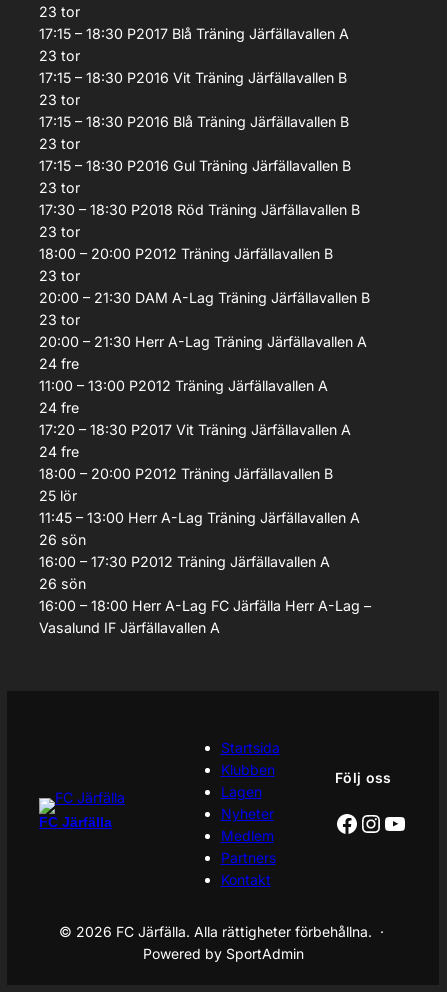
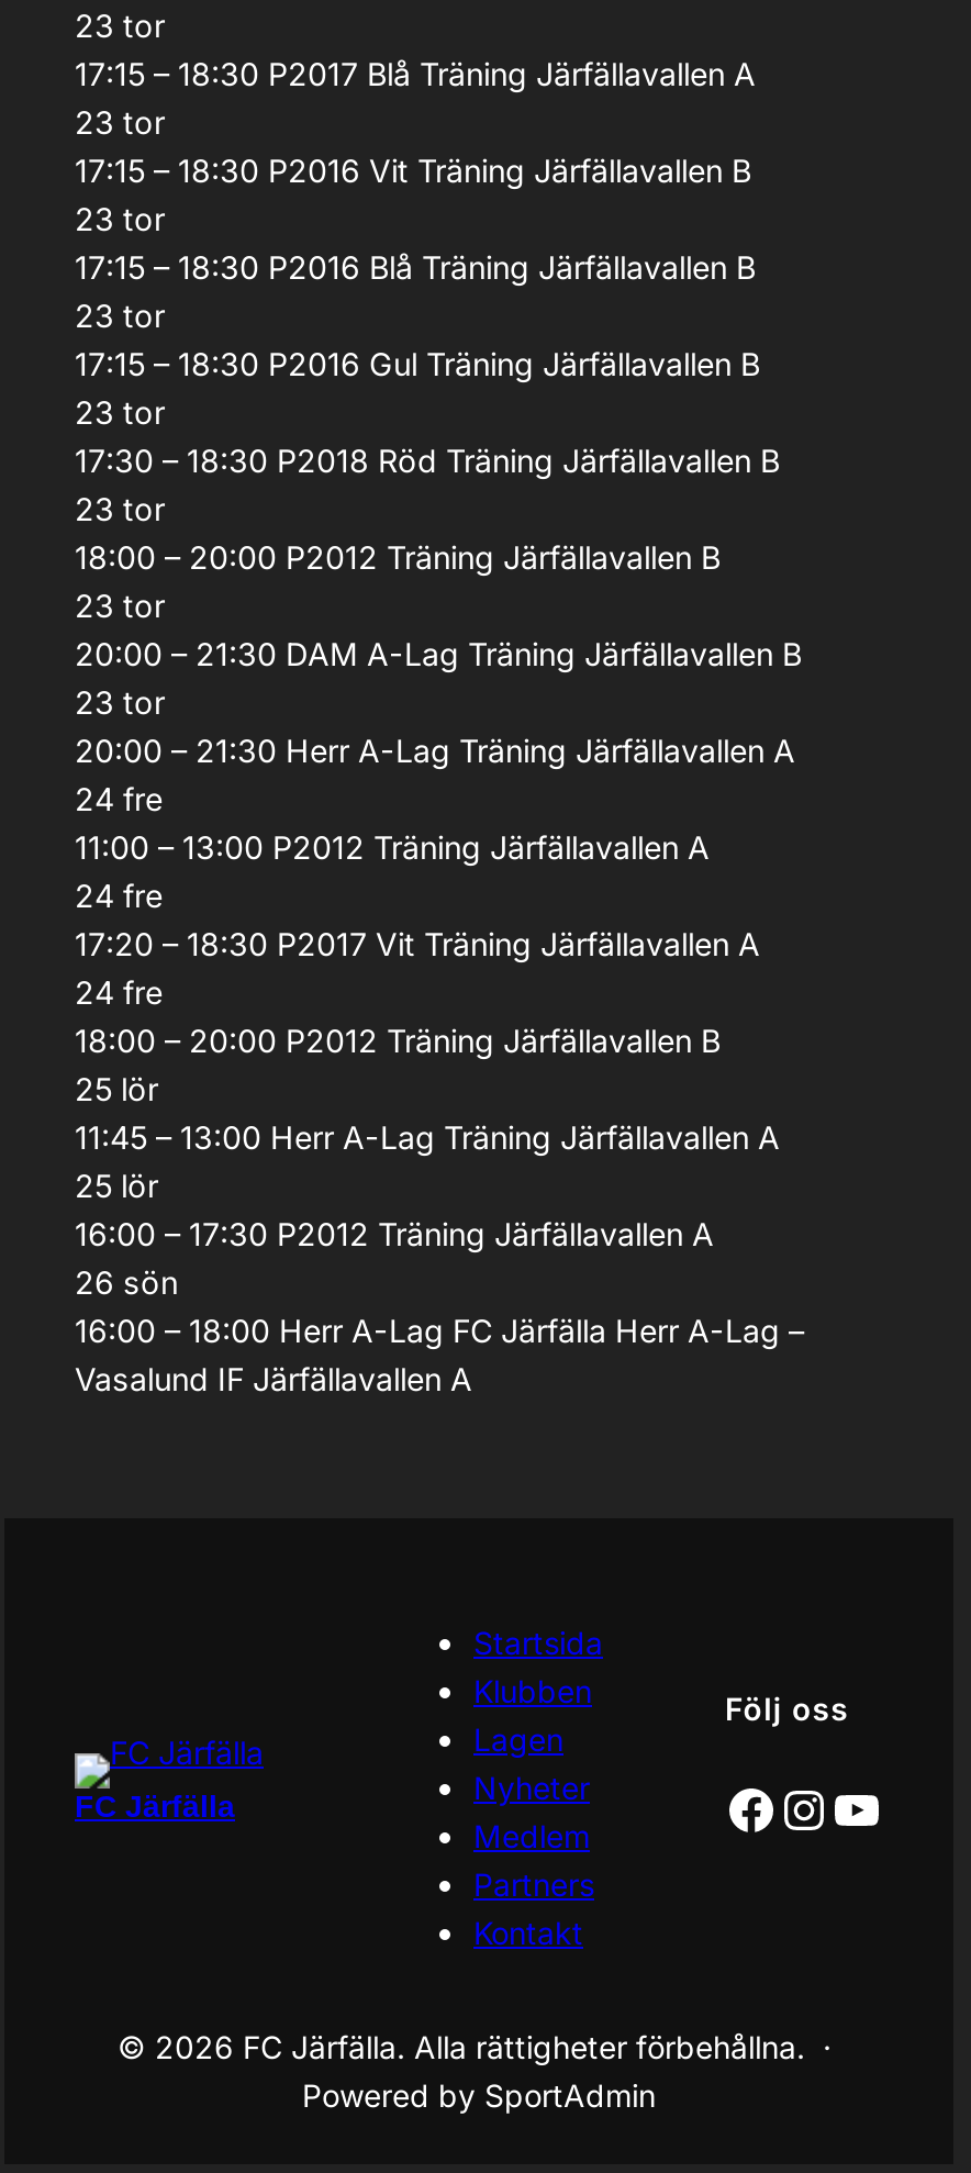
- 26 sön
+ 25 lör
